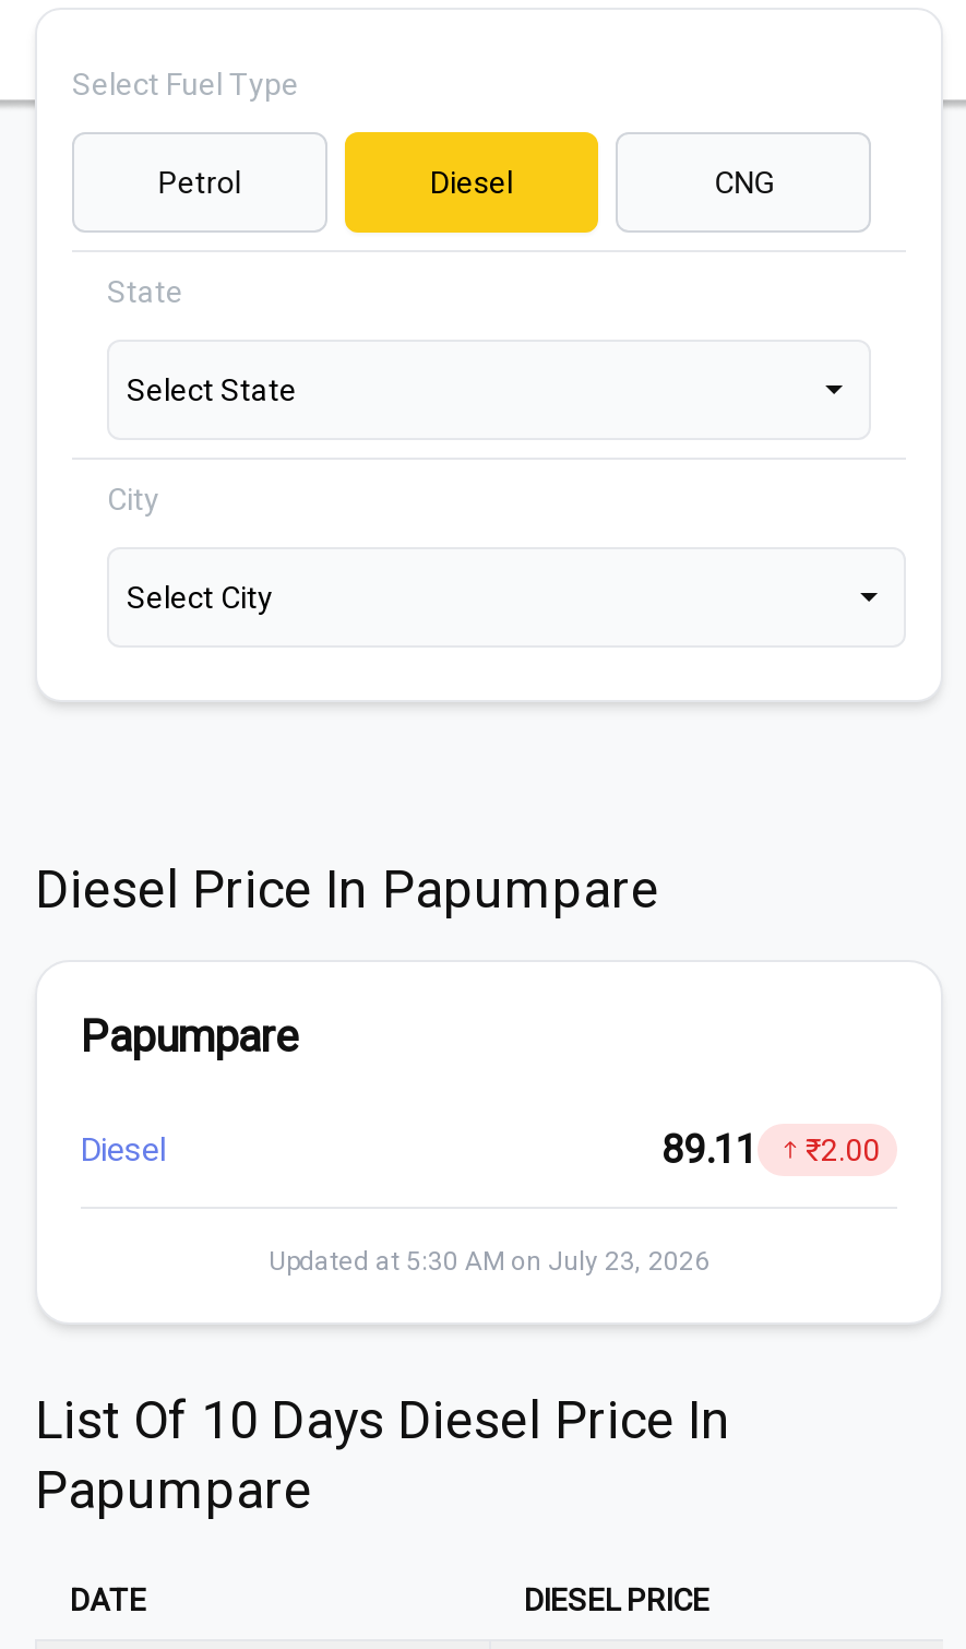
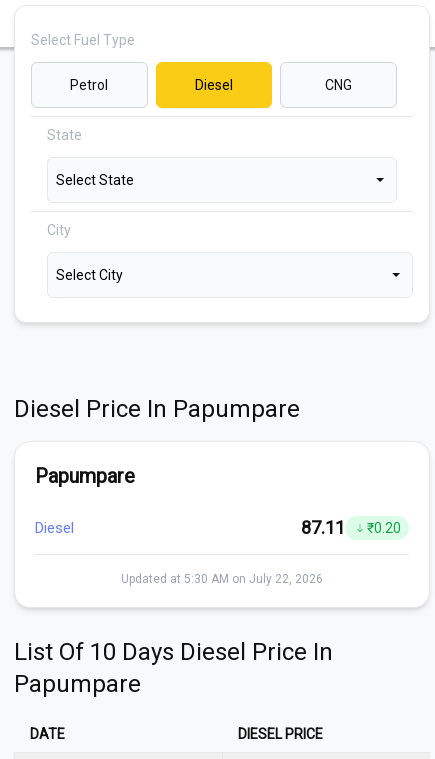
- 89.11
+ 87.11

- ₹2.00
+ ₹0.20

- Updated at 5:30 AM on July 23, 2026
+ Updated at 5:30 AM on July 22, 2026
